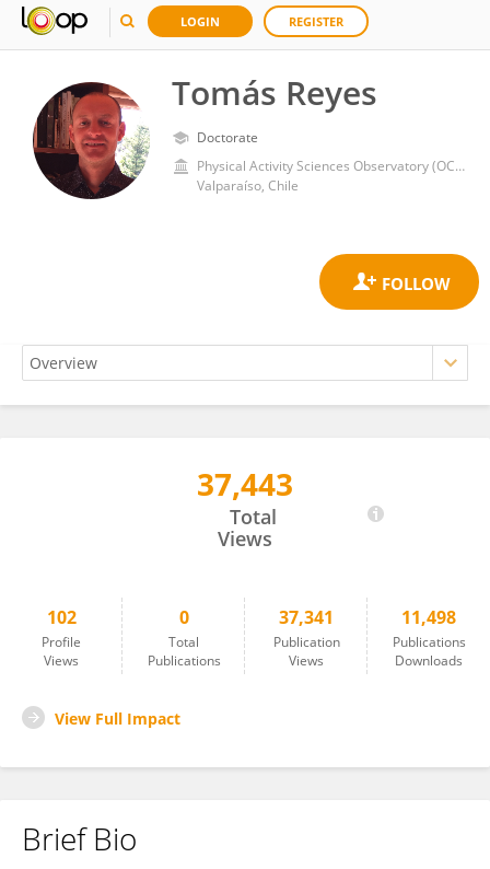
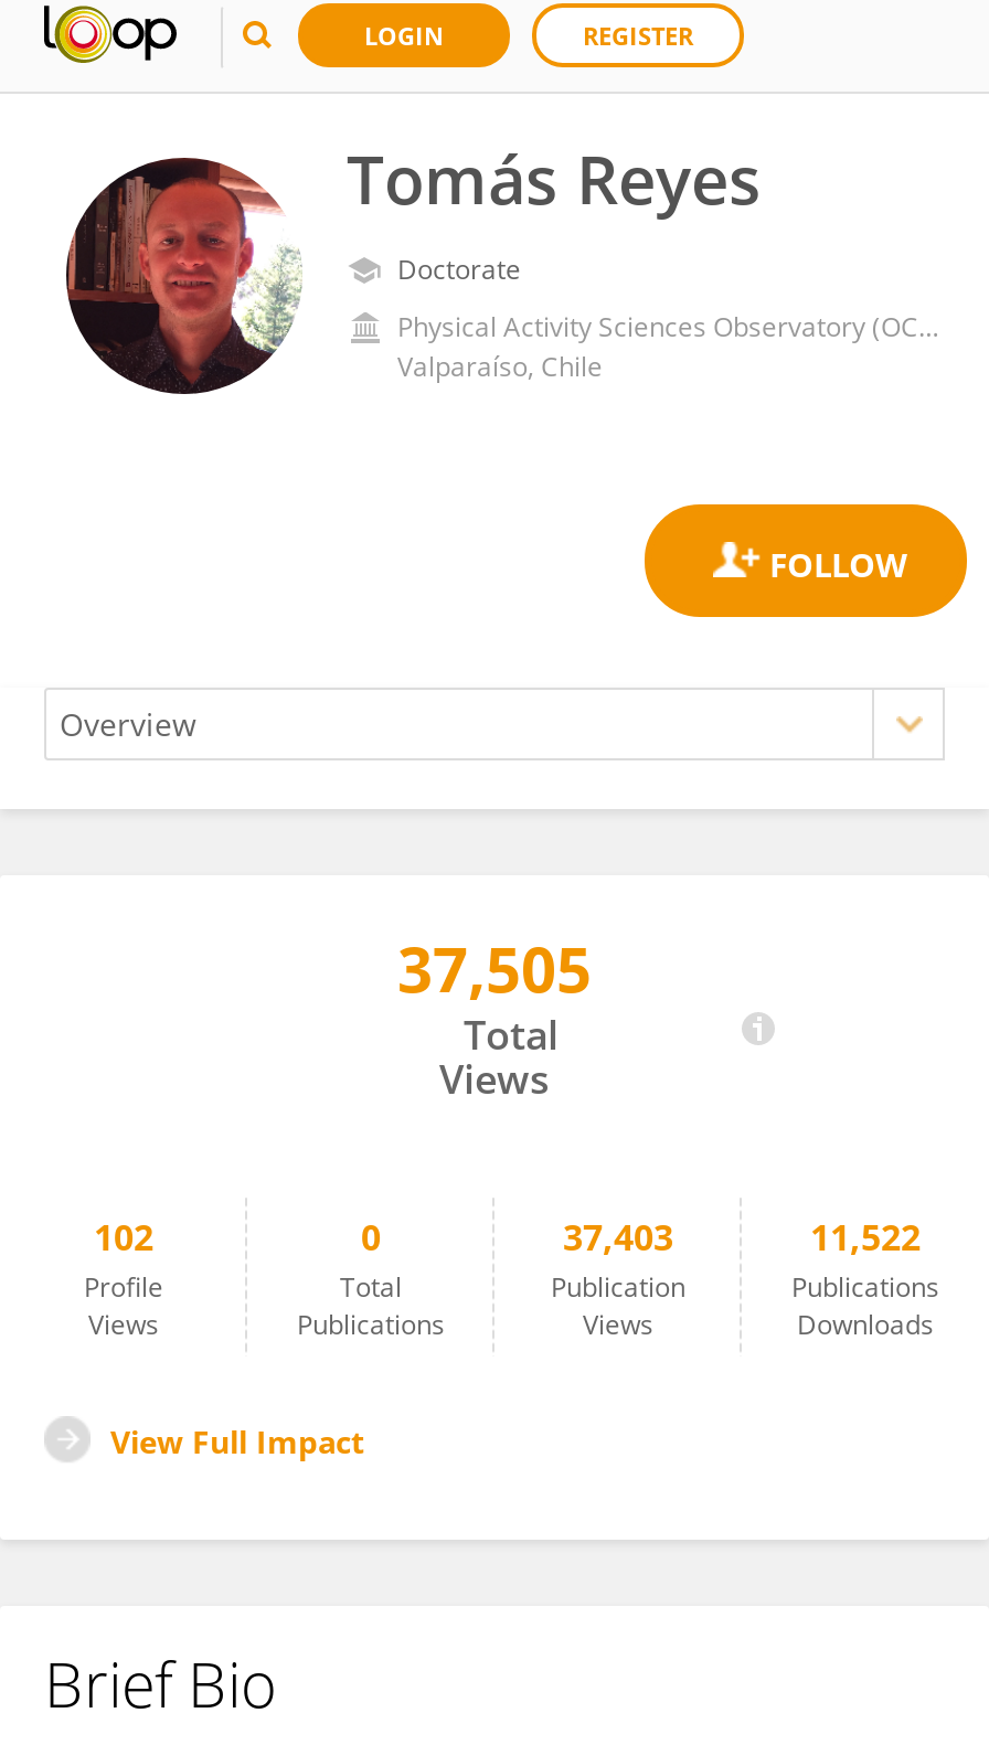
- 37,443
+ 37,505

- 37,341
+ 37,403

- 11,498
+ 11,522
